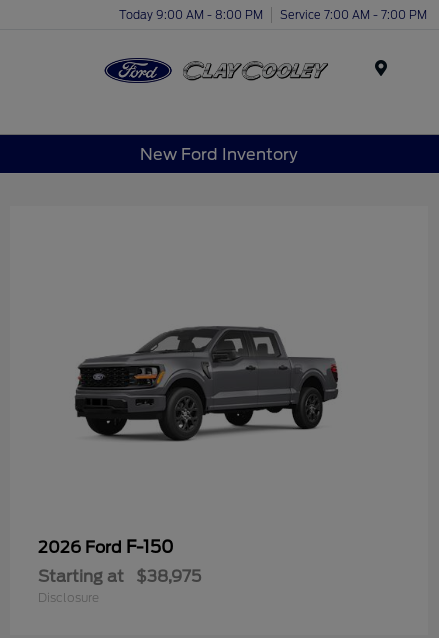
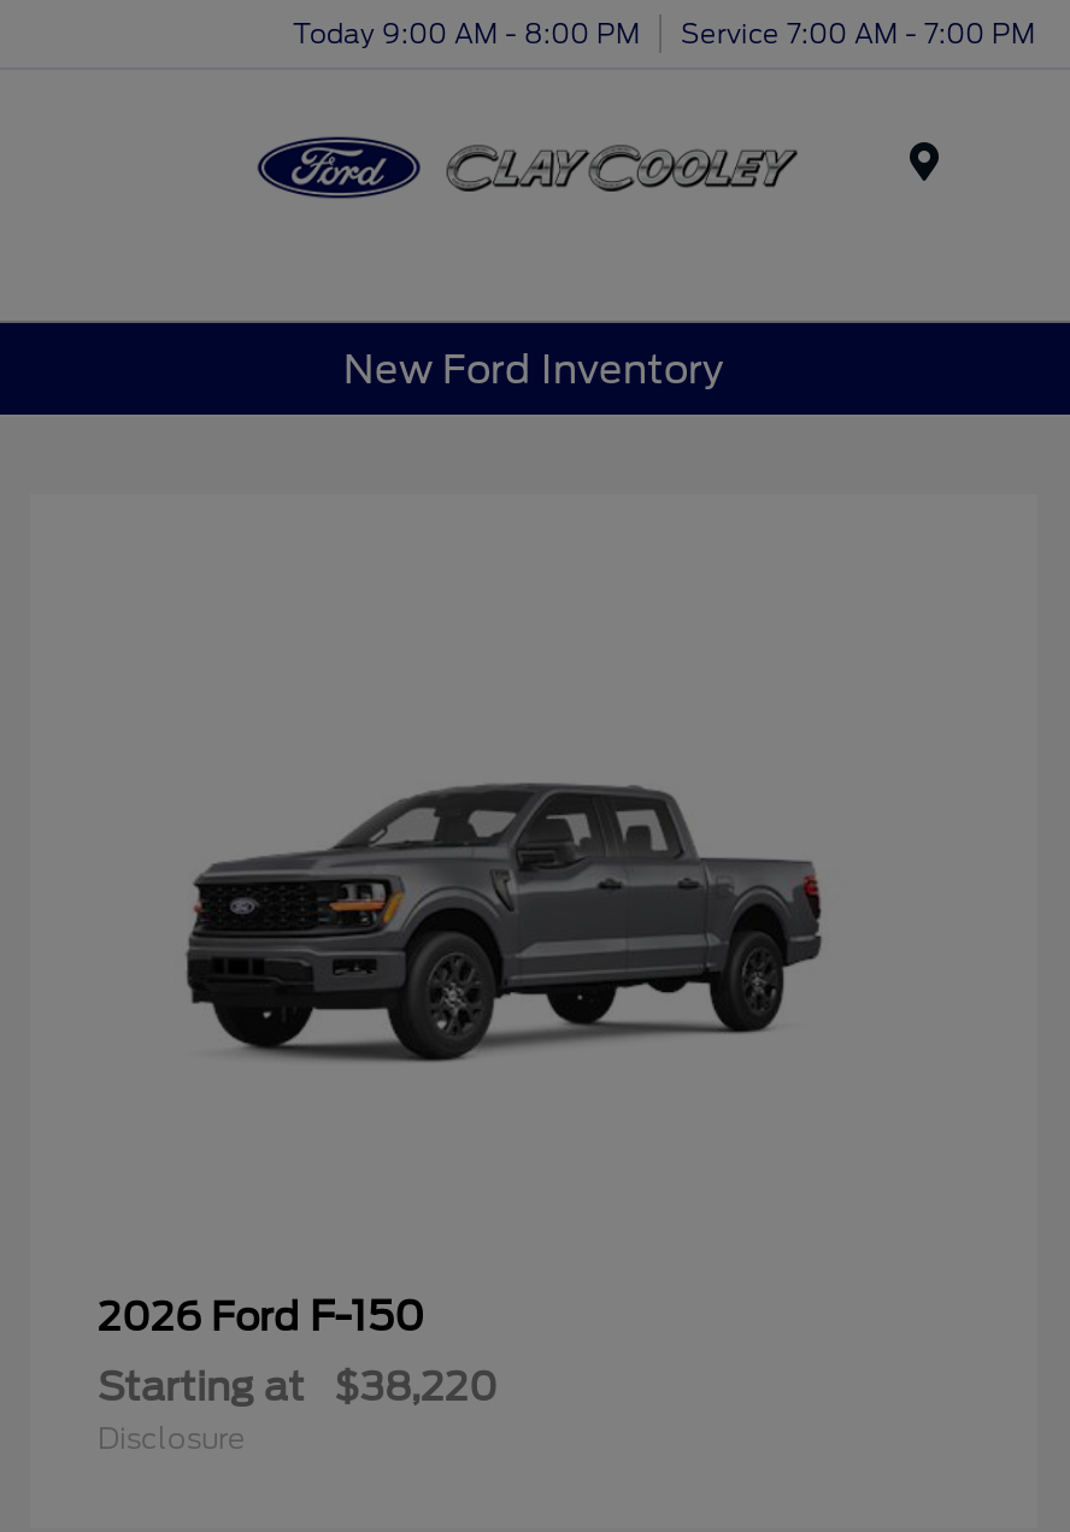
- Starting at $38,975
+ Starting at $38,220
